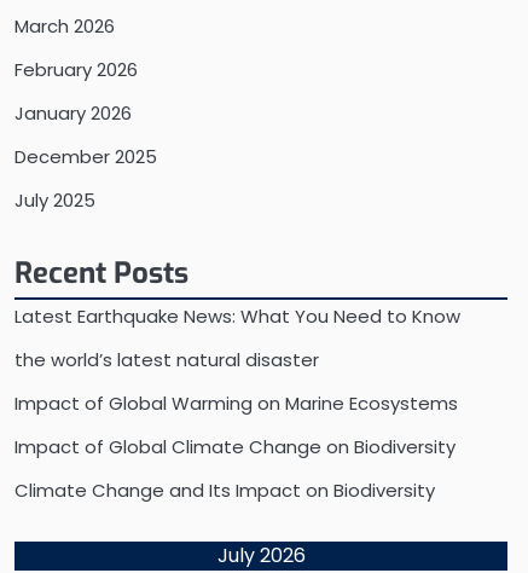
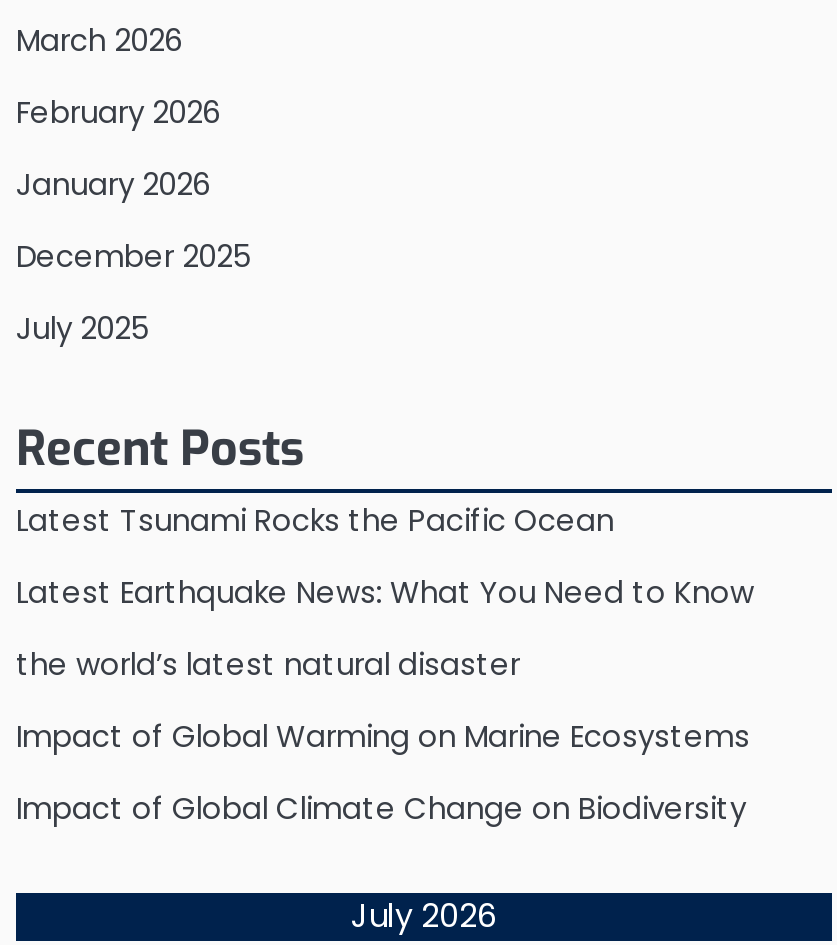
+ Latest Tsunami Rocks the Pacific Ocean

moved down: Latest Earthquake News: What You Need to Know | the world’s latest natural disaster | Impact of Global Warming on Marine Ecosystems | Impact of Global Climate Change on Biodiversity

- Climate Change and Its Impact on Biodiversity
